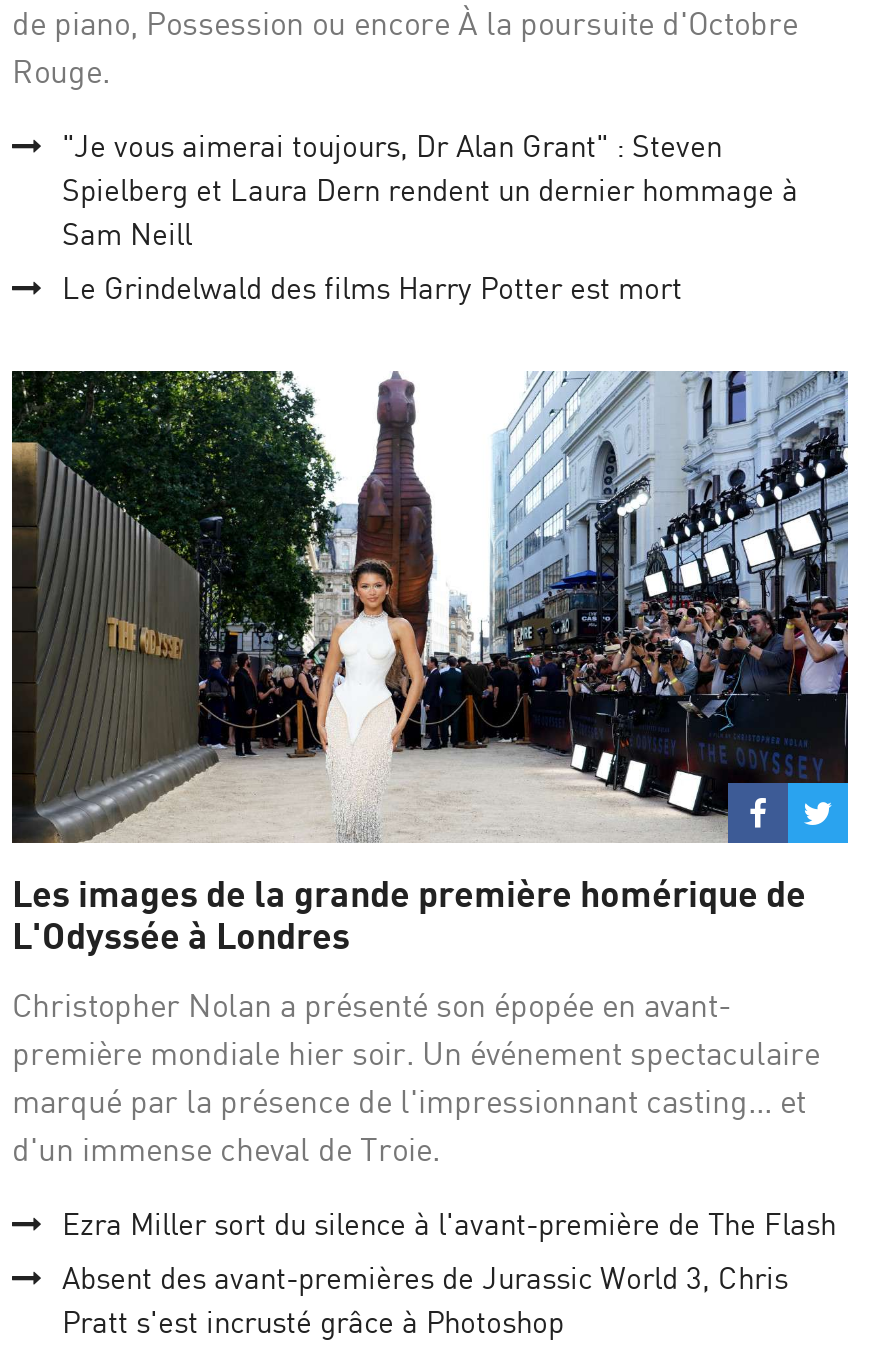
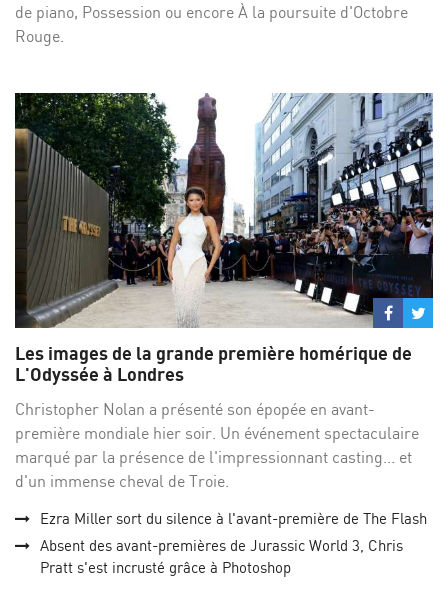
- "Je vous aimerai toujours, Dr Alan Grant" : Steven
- Spielberg et Laura Dern rendent un dernier hommage à
- Sam Neill
- Le Grindelwald des films Harry Potter est mort
